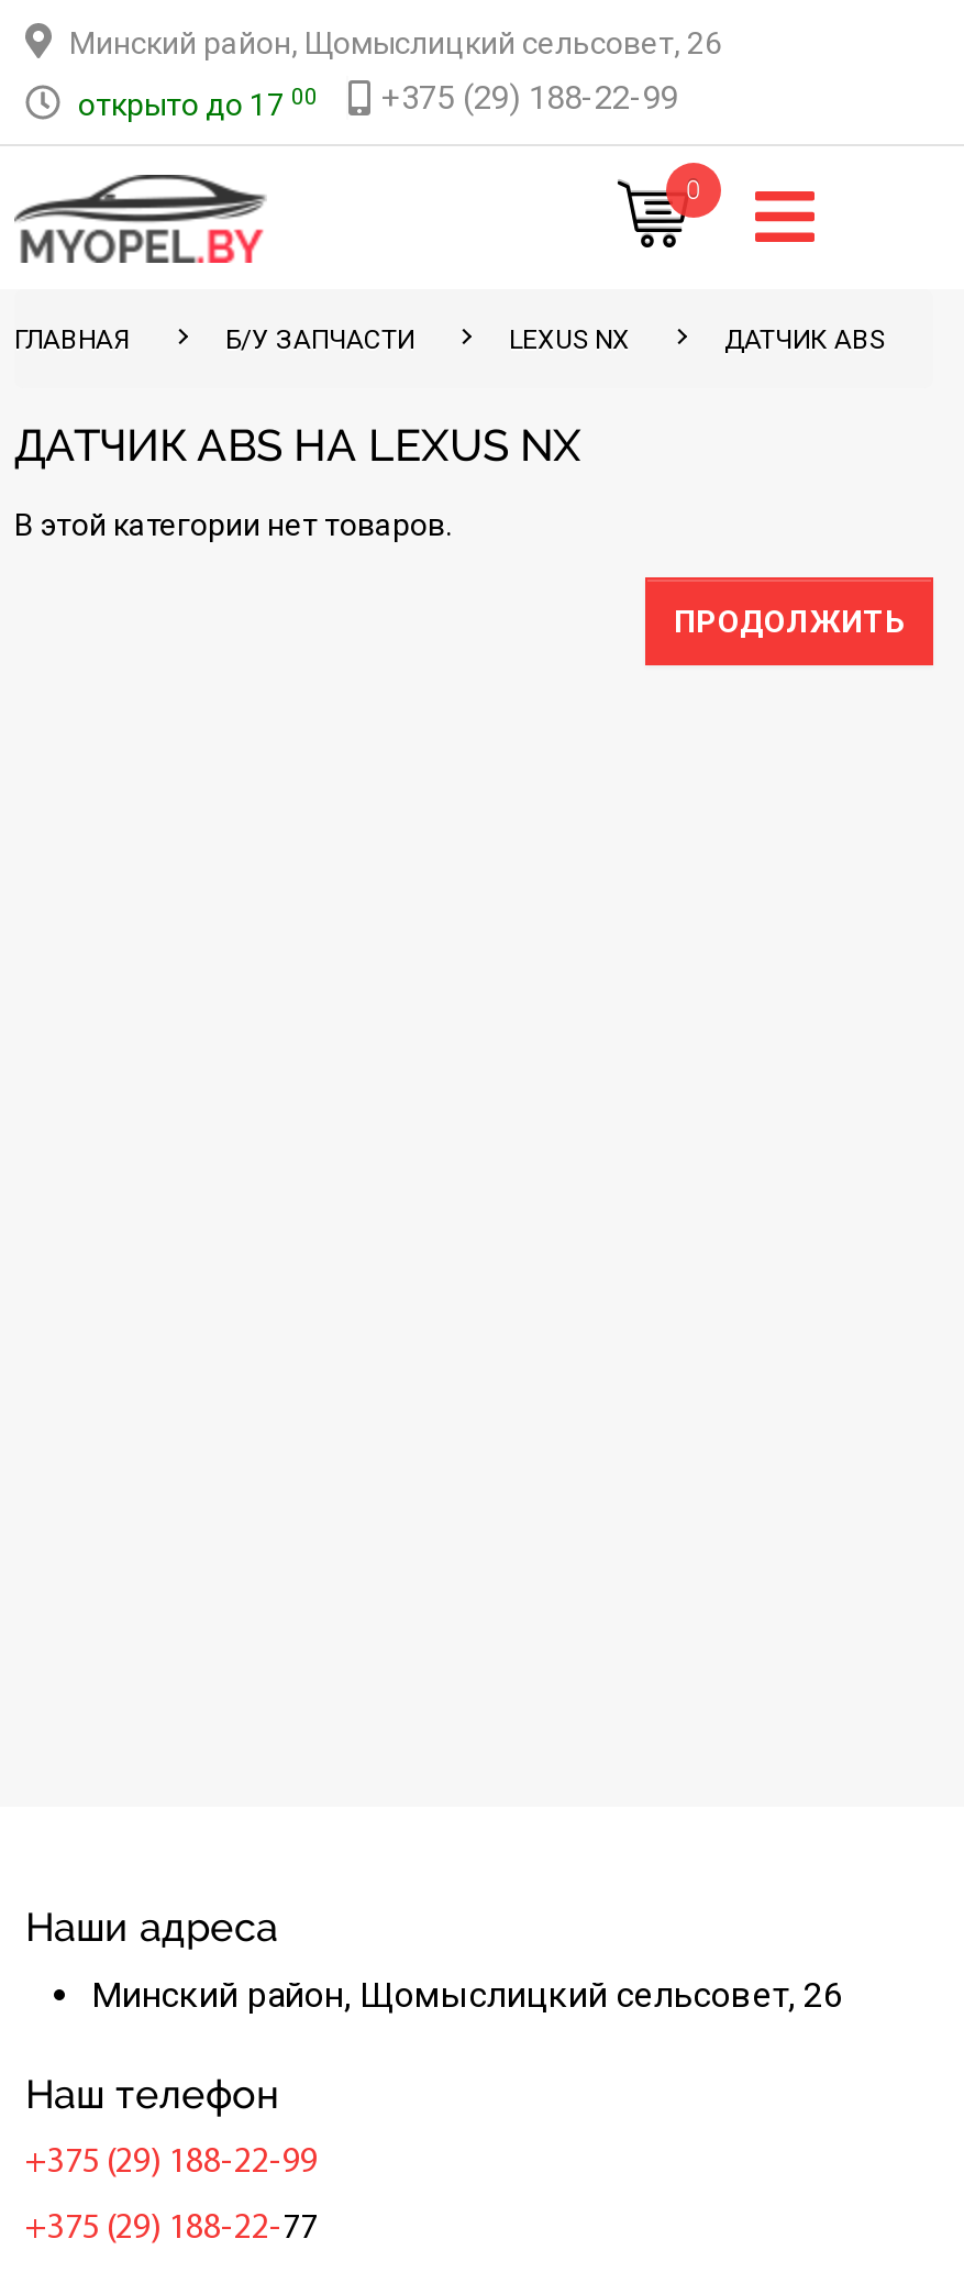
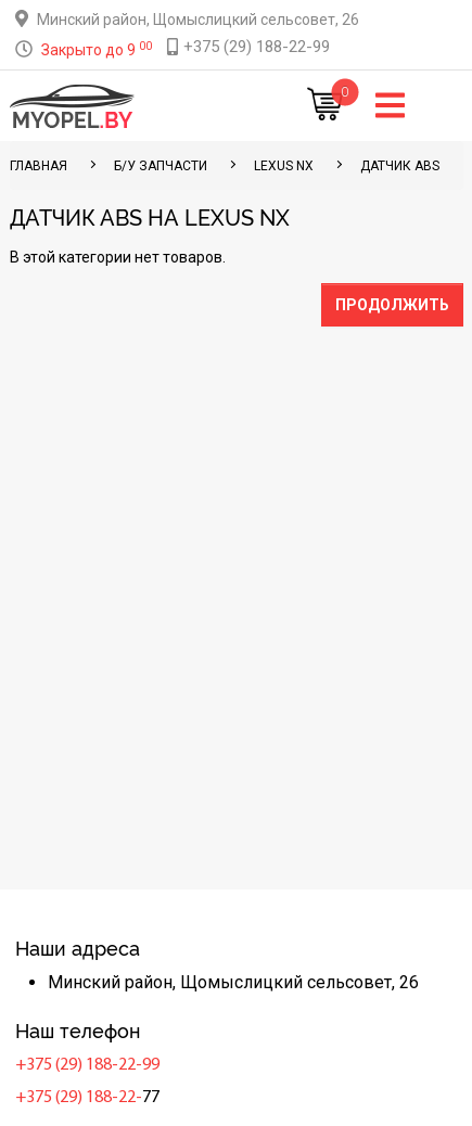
- открыто до 17 00 +375 (29) 188-22-99
+ Закрыто до 9 00 +375 (29) 188-22-99
